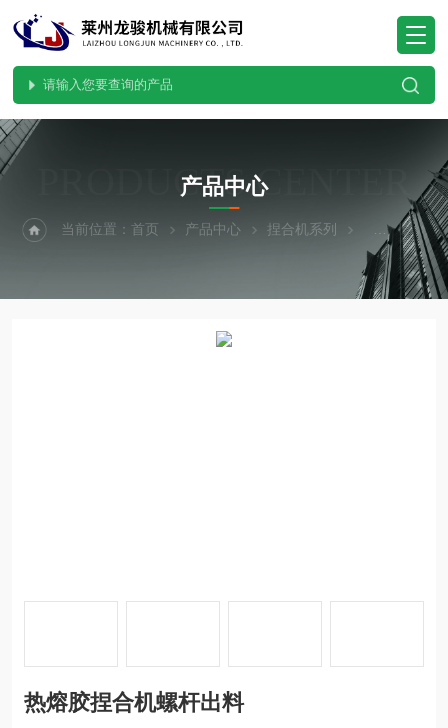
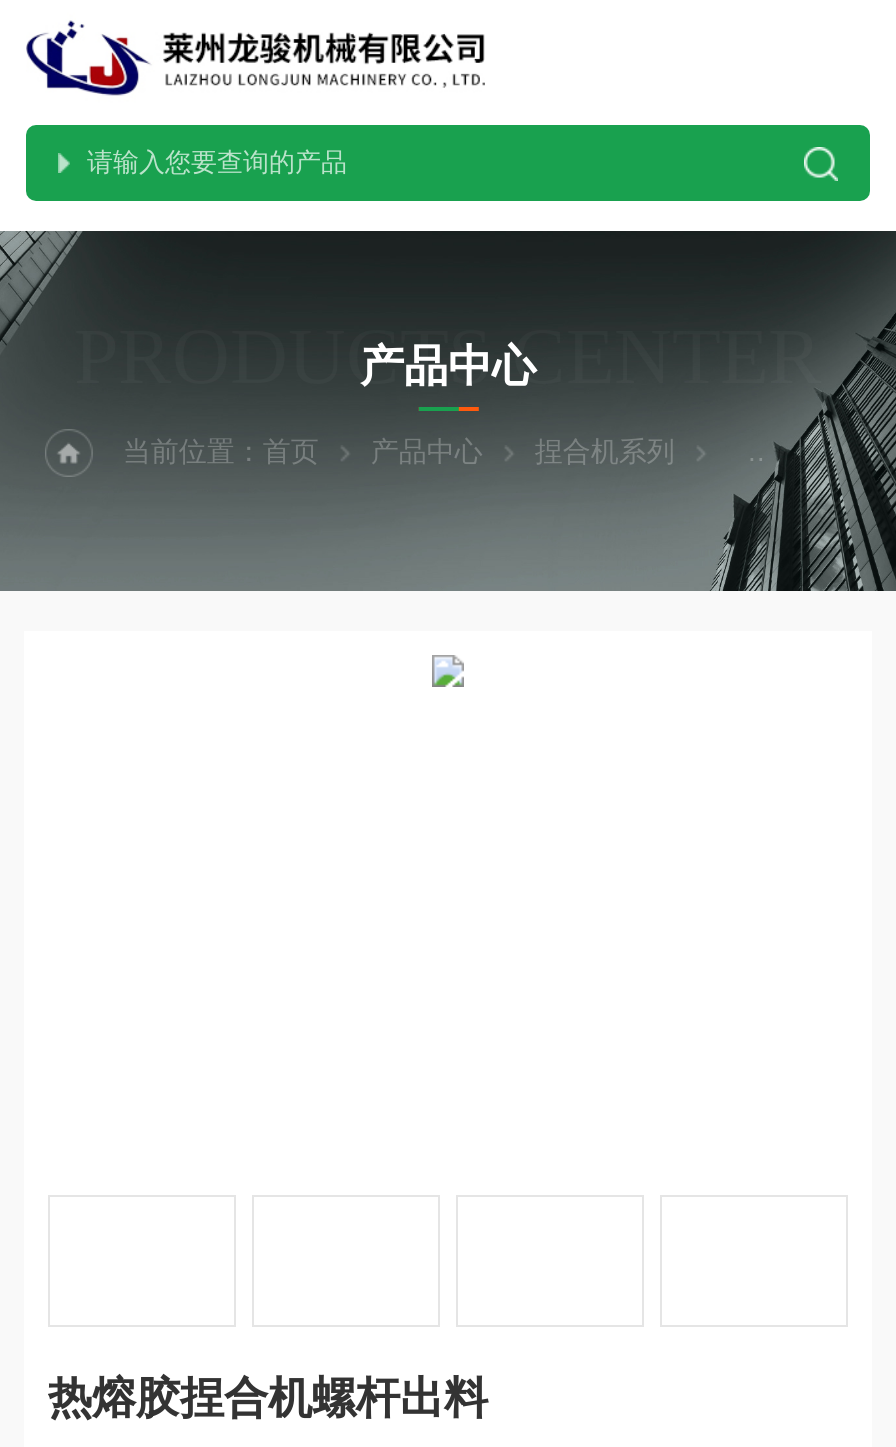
- [image]
